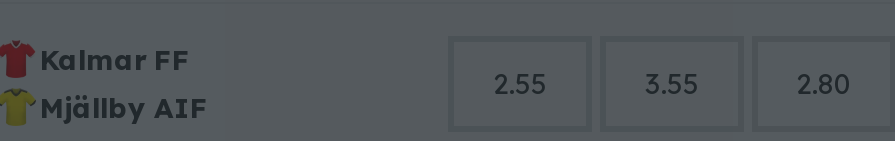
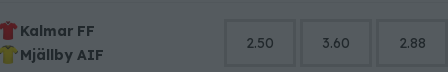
- 2.55
- 3.55
- 2.80
+ 2.50
+ 3.60
+ 2.88
